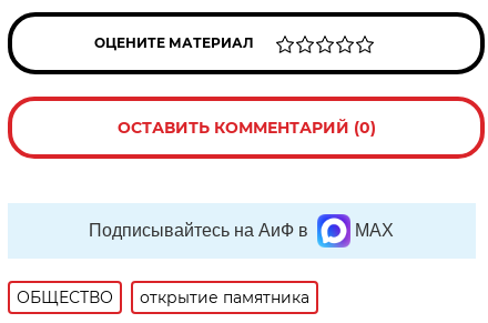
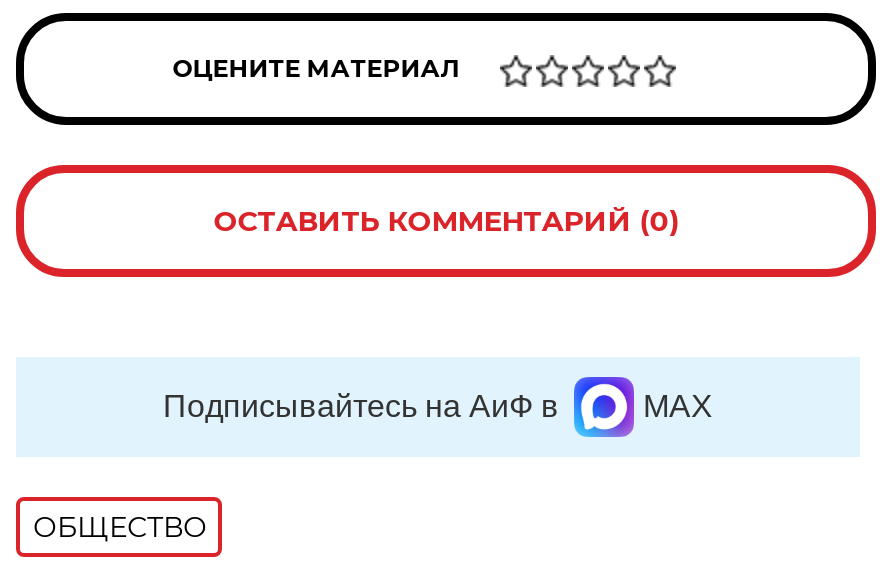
- открытие памятника
